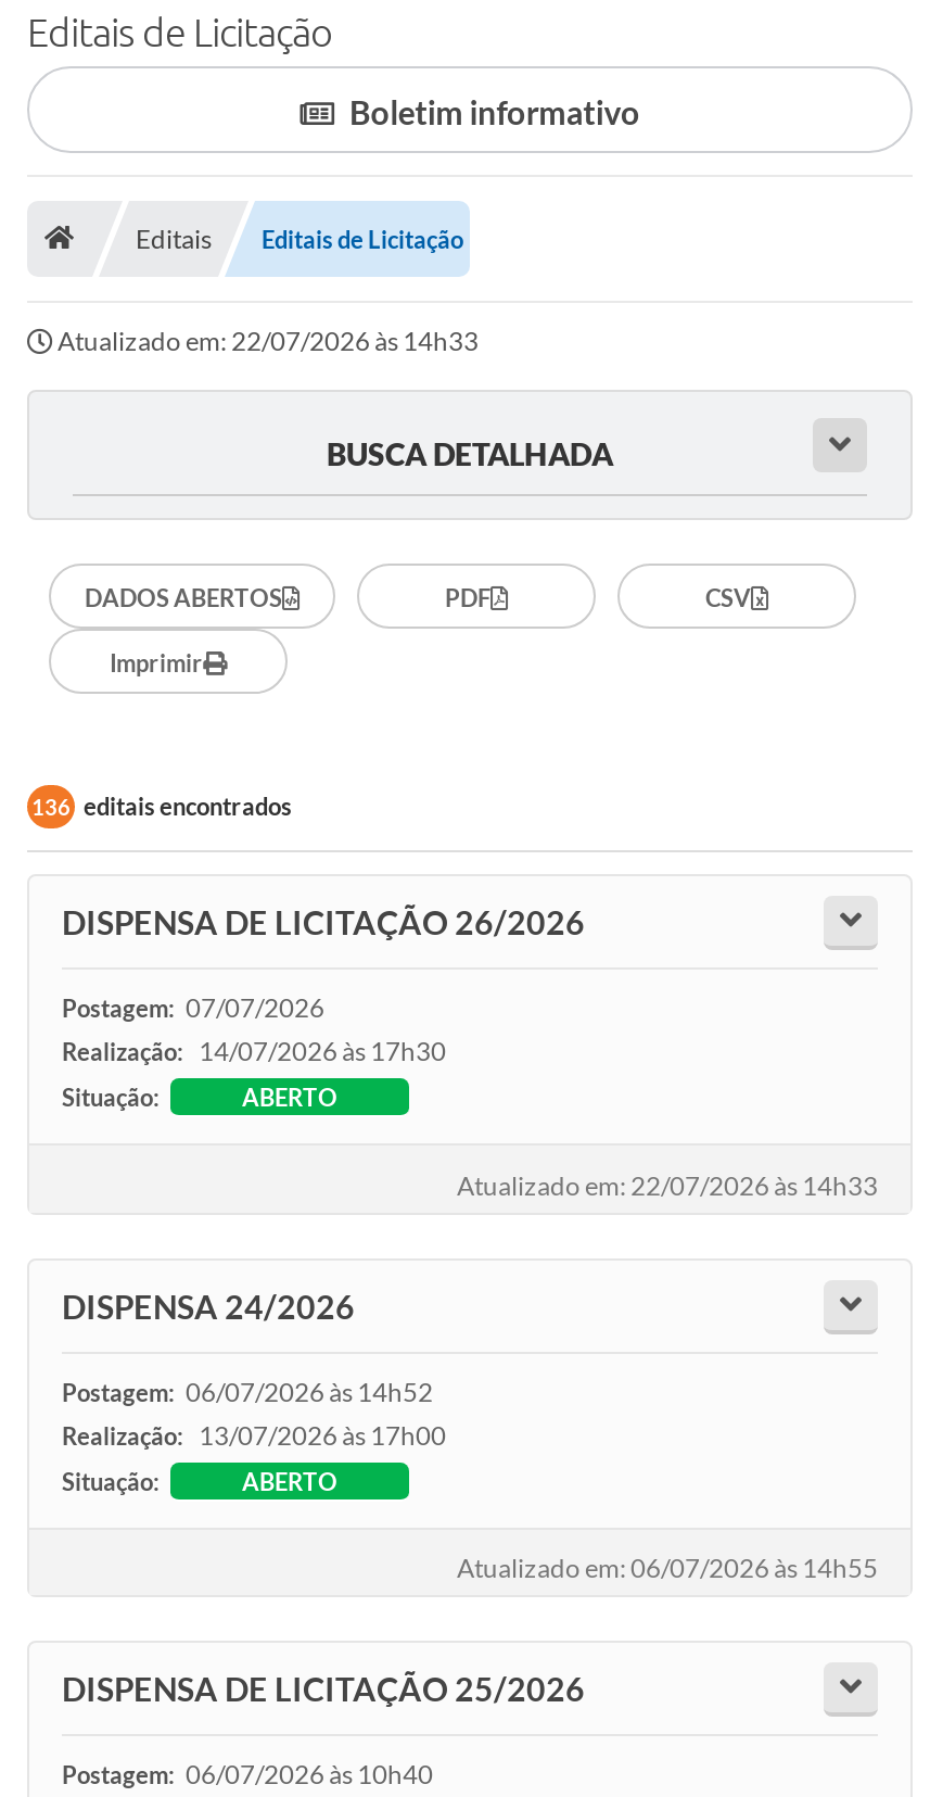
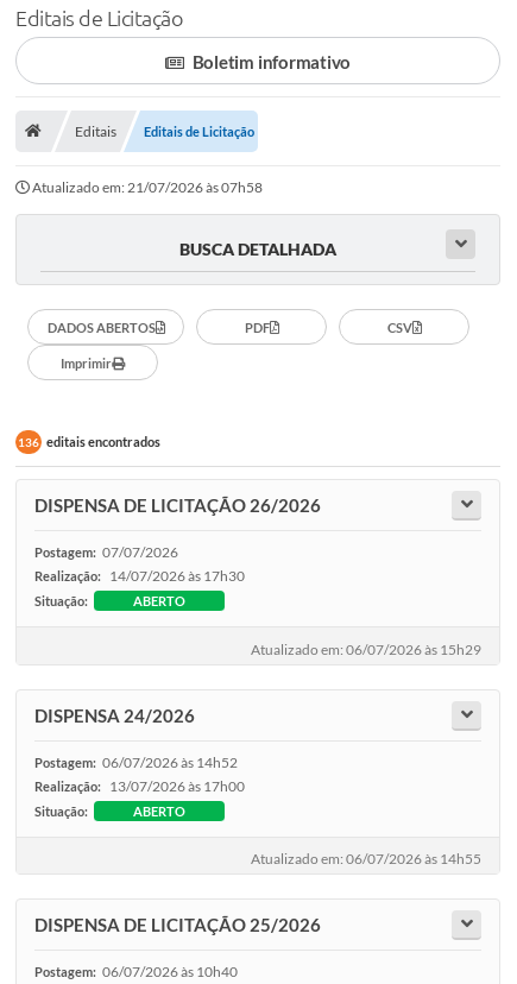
- Atualizado em: 22/07/2026 às 14h33
+ Atualizado em: 21/07/2026 às 07h58

- Atualizado em: 22/07/2026 às 14h33
+ Atualizado em: 06/07/2026 às 15h29
